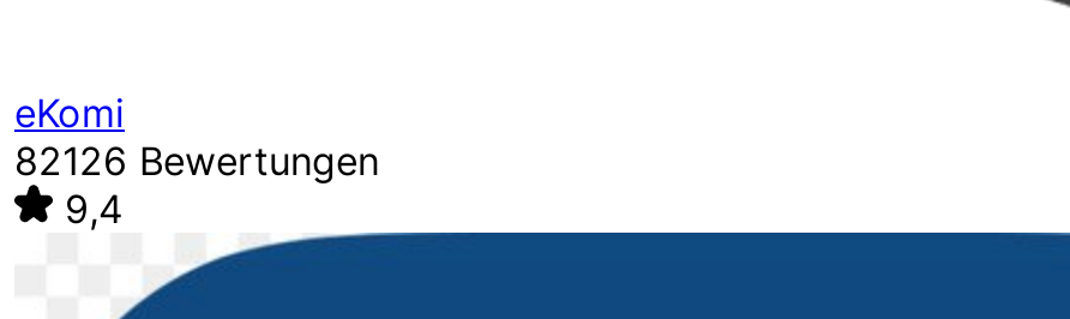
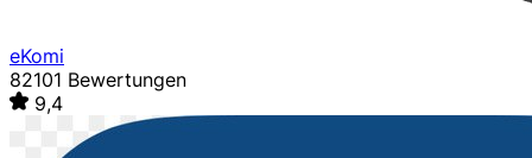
- 82126 Bewertungen
+ 82101 Bewertungen
